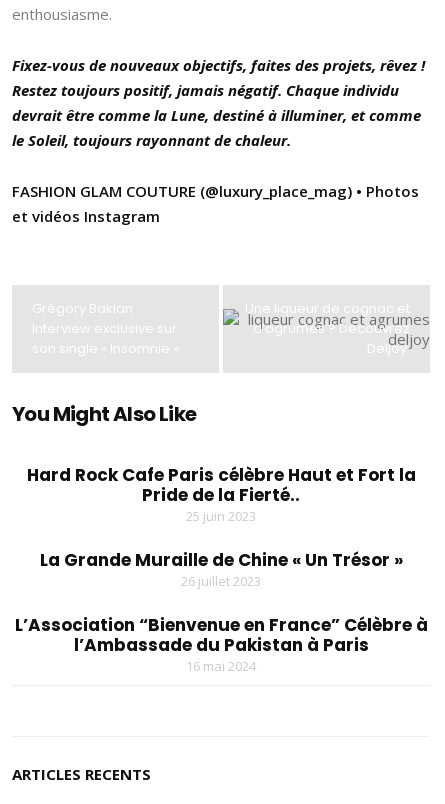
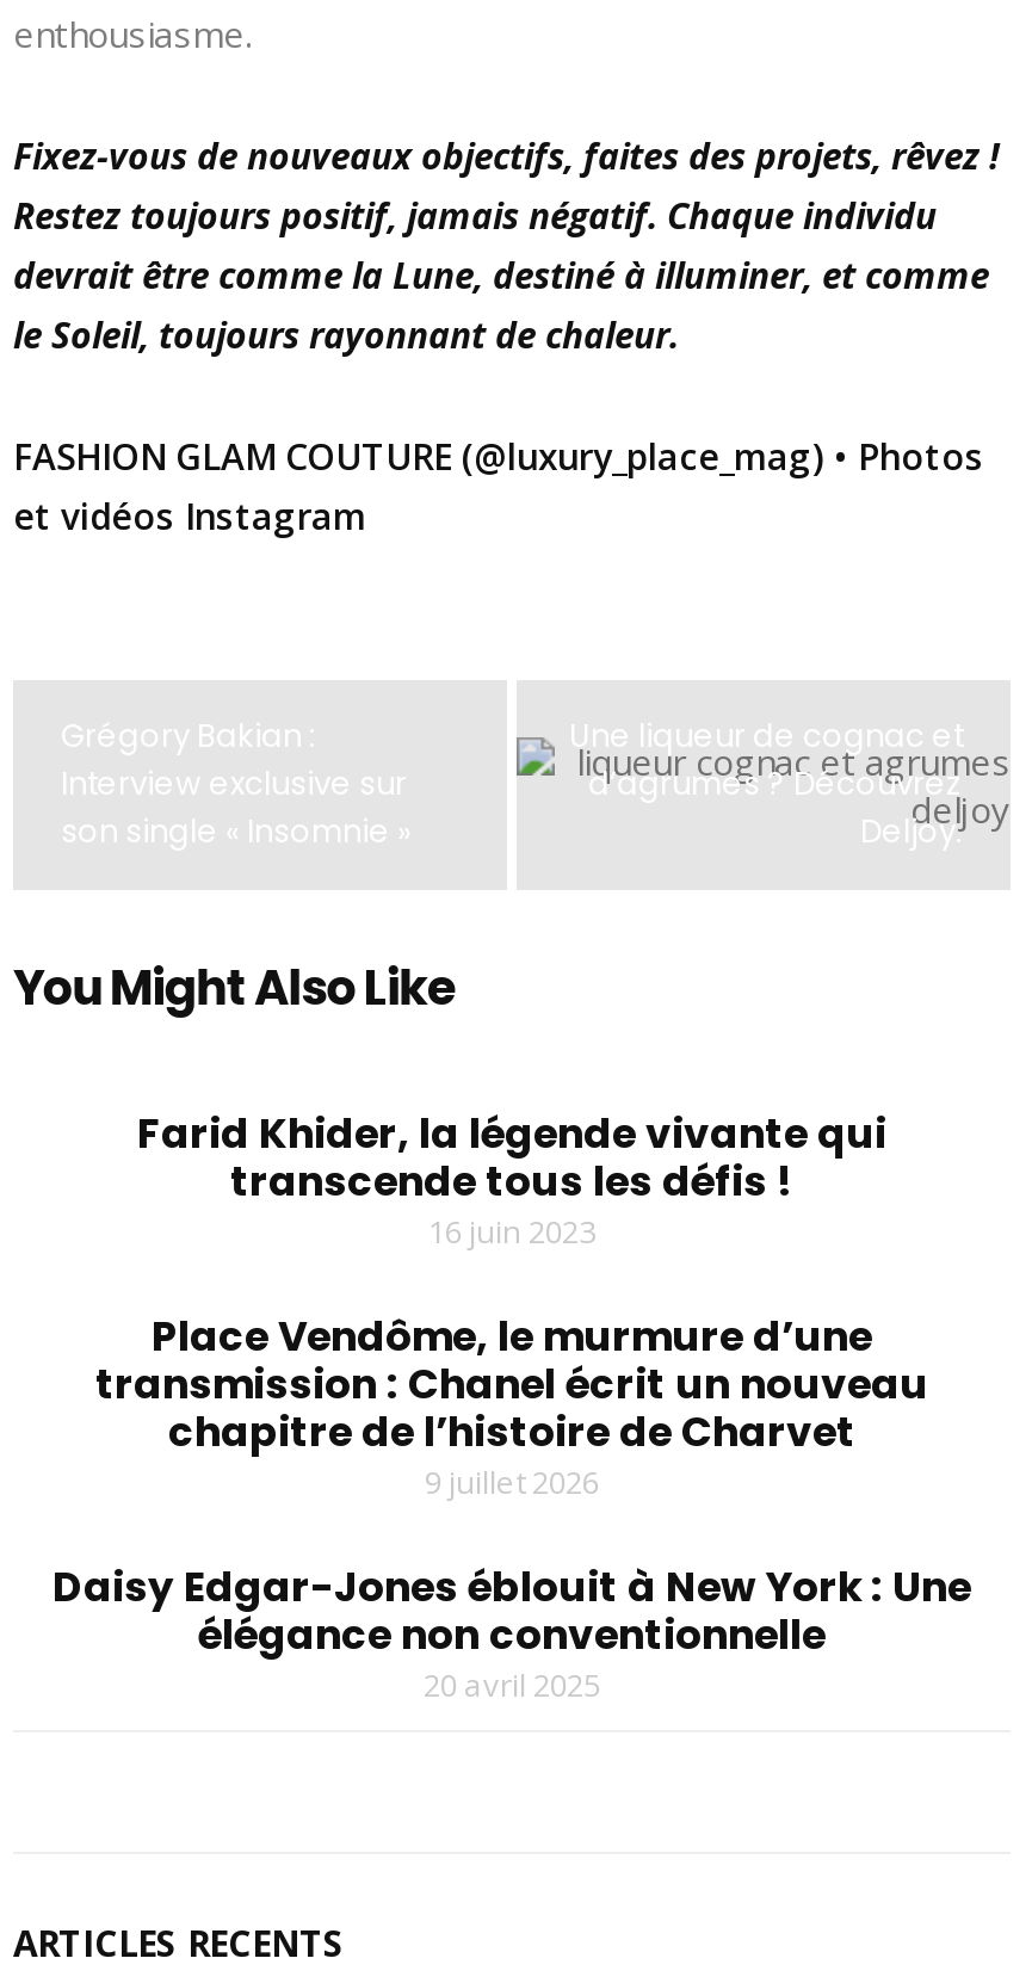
- Hard Rock Cafe Paris célèbre Haut et Fort la
- Pride de la Fierté..
- 25 juin 2023
+ Farid Khider, la légende vivante qui
+ transcende tous les défis !
+ 16 juin 2023

- La Grande Muraille de Chine « Un Trésor »
- 26 juillet 2023
+ Place Vendôme, le murmure d’une
+ transmission : Chanel écrit un nouveau
+ chapitre de l’histoire de Charvet
+ 9 juillet 2026

- L’Association “Bienvenue en France” Célèbre à
- l’Ambassade du Pakistan à Paris
- 16 mai 2024
+ Daisy Edgar-Jones éblouit à New York : Une
+ élégance non conventionnelle
+ 20 avril 2025
